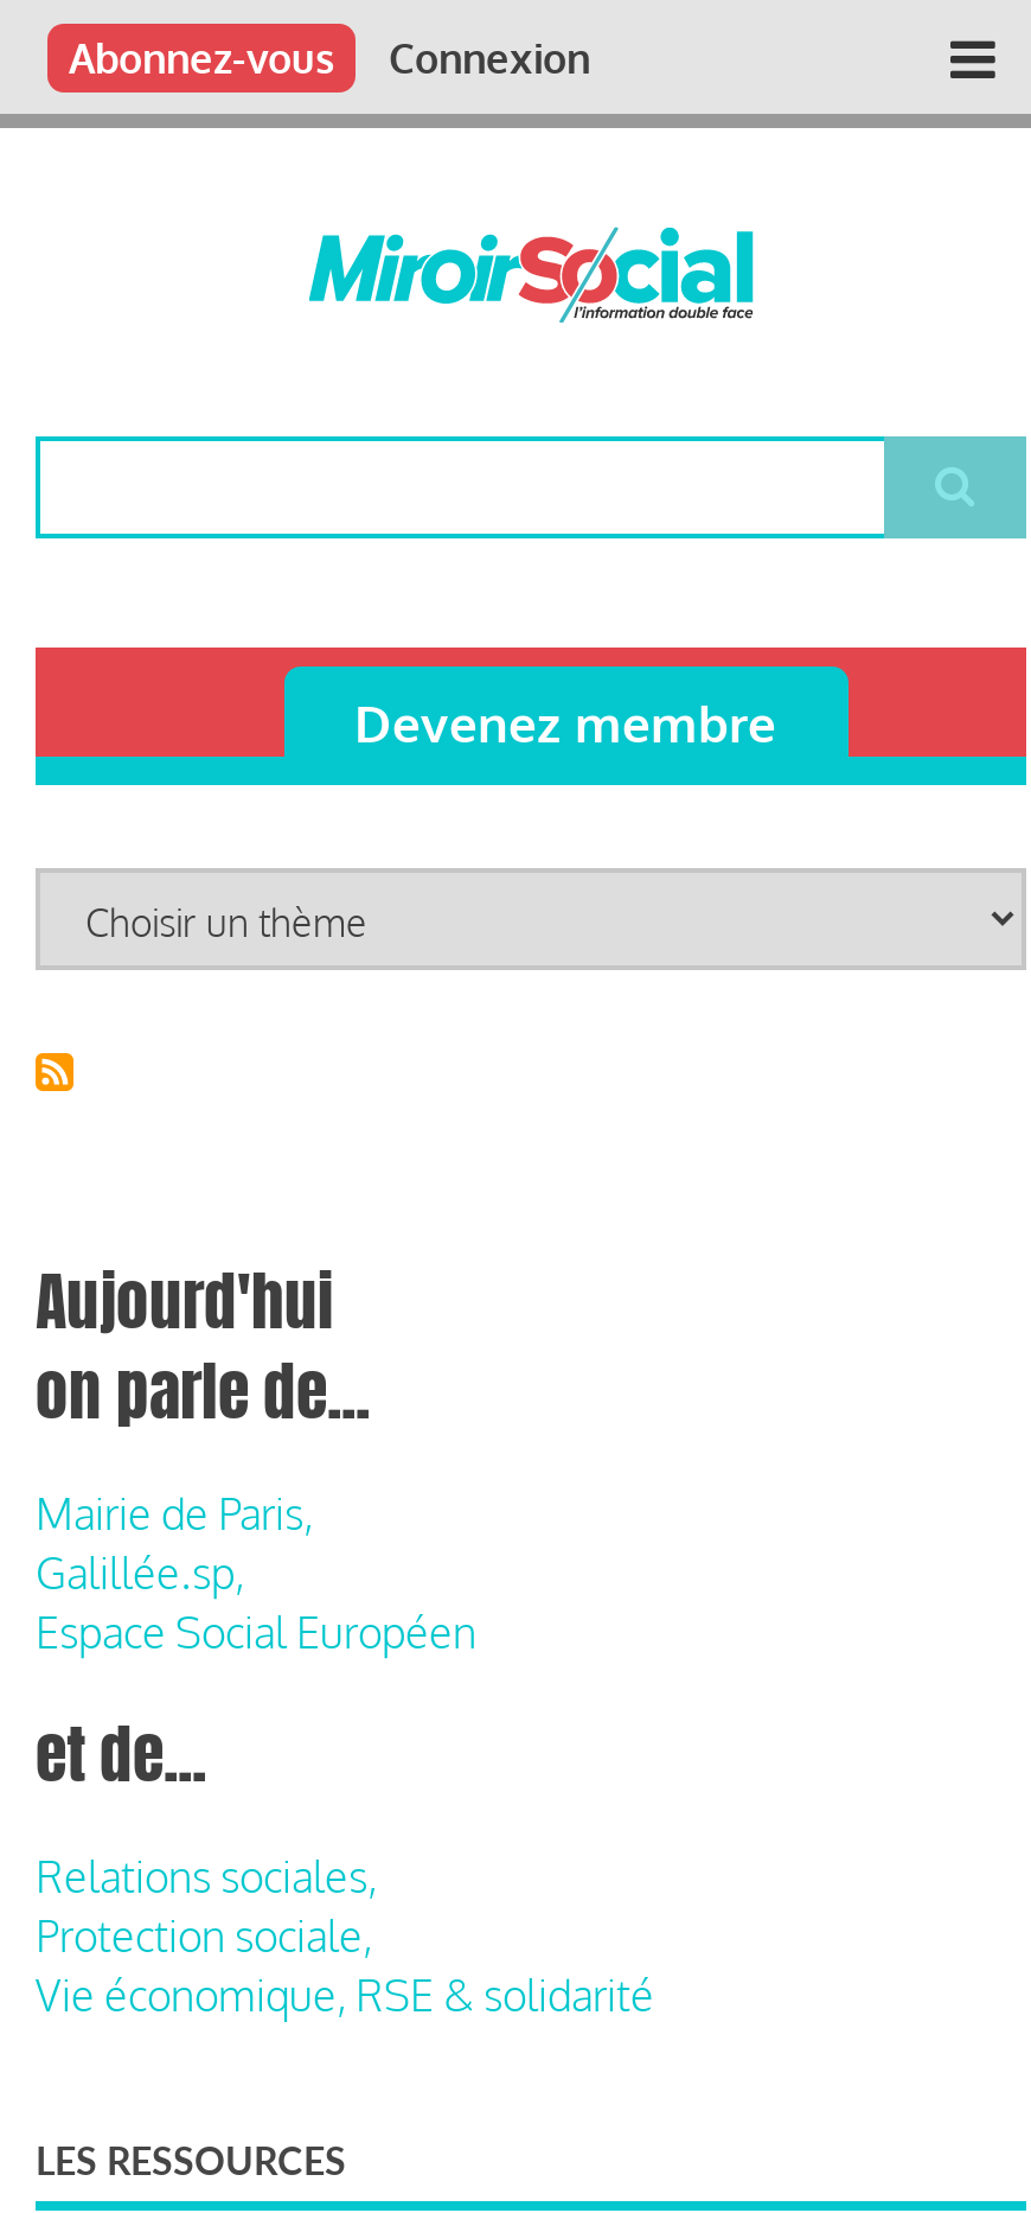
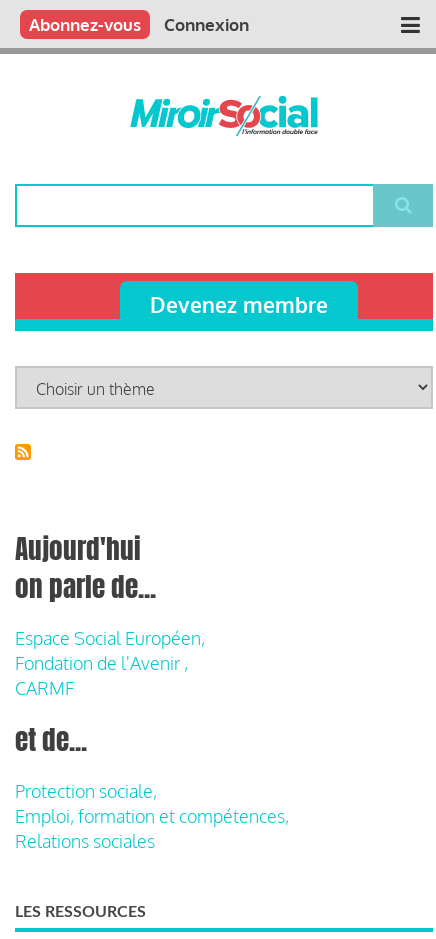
- Mairie de Paris,
- Galillée.sp,
- Espace Social Européen
+ Espace Social Européen,
+ Fondation de l'Avenir ,
+ CARMF

- Relations sociales,

moved up: Protection sociale,

- Vie économique, RSE & solidarité
+ Emploi, formation et compétences,
+ Relations sociales
